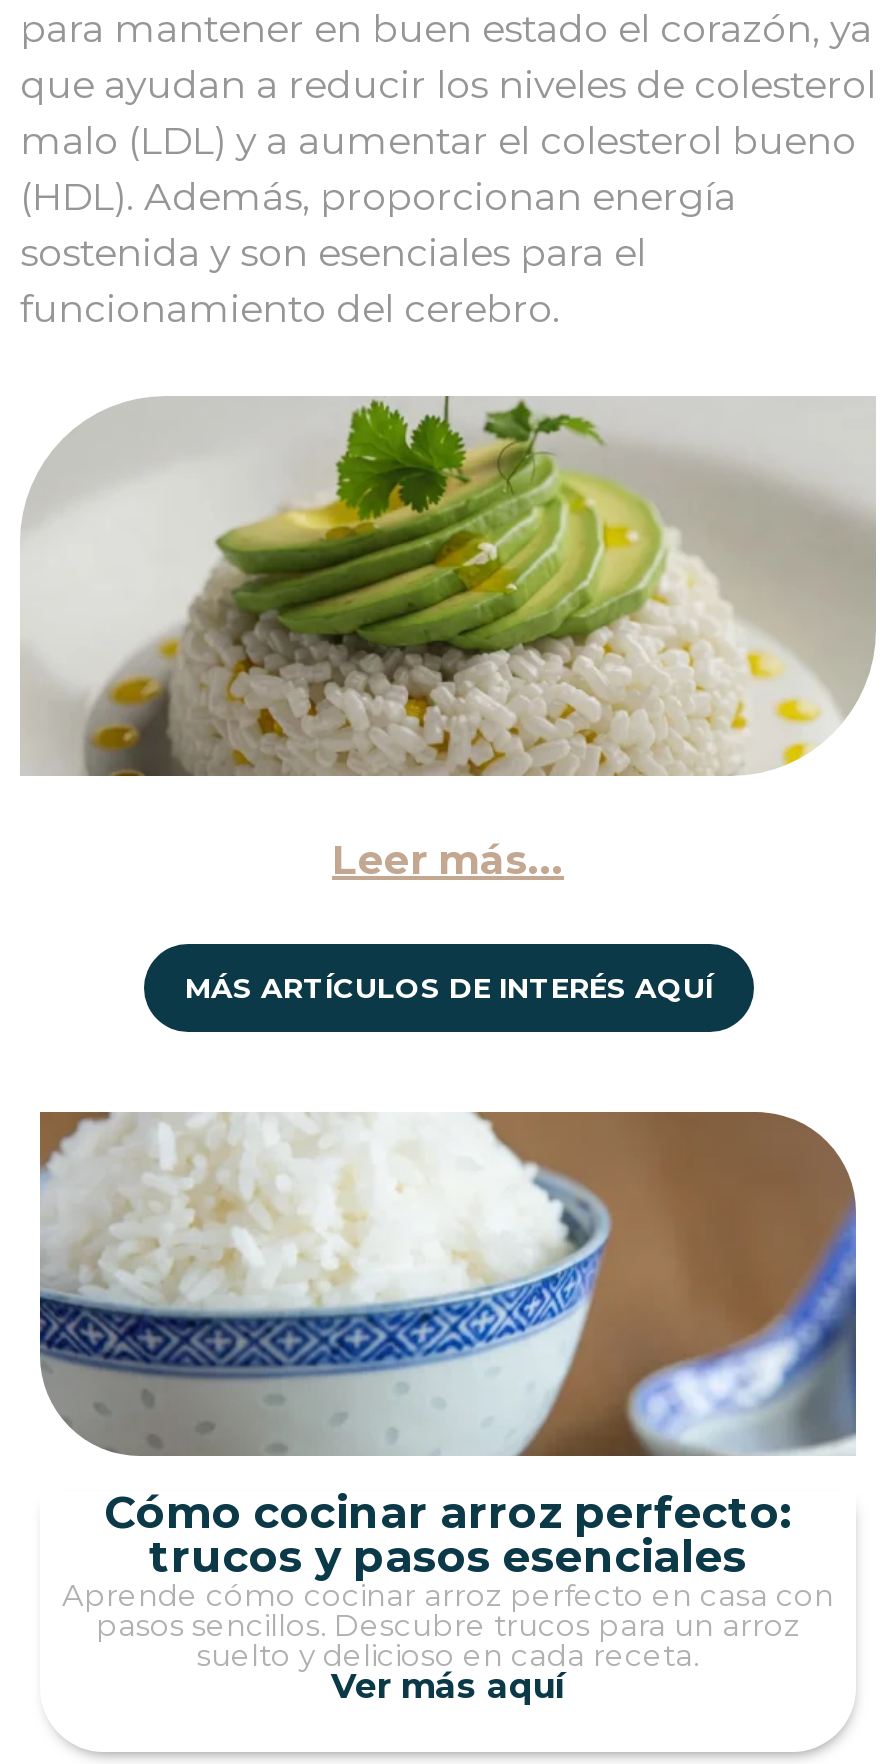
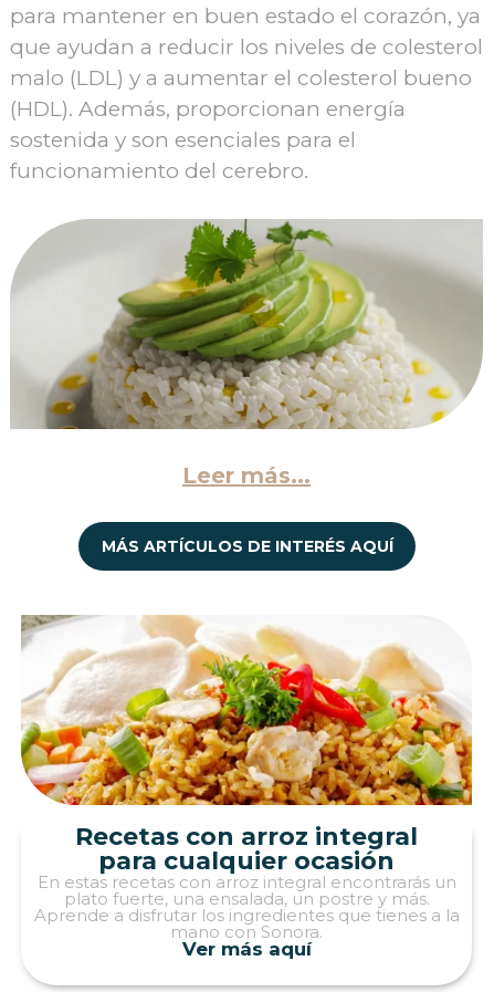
- [image]
- Cómo cocinar arroz perfecto:
- trucos y pasos esenciales
- Aprende cómo cocinar arroz perfecto en casa con
- pasos sencillos. Descubre trucos para un arroz
- suelto y delicioso en cada receta.
+ [image]
+ Recetas con arroz integral
+ para cualquier ocasión
+ En estas recetas con arroz integral encontrarás un
+ plato fuerte, una ensalada, un postre y más.
+ Aprende a disfrutar los ingredientes que tienes a la
+ mano con Sonora.
